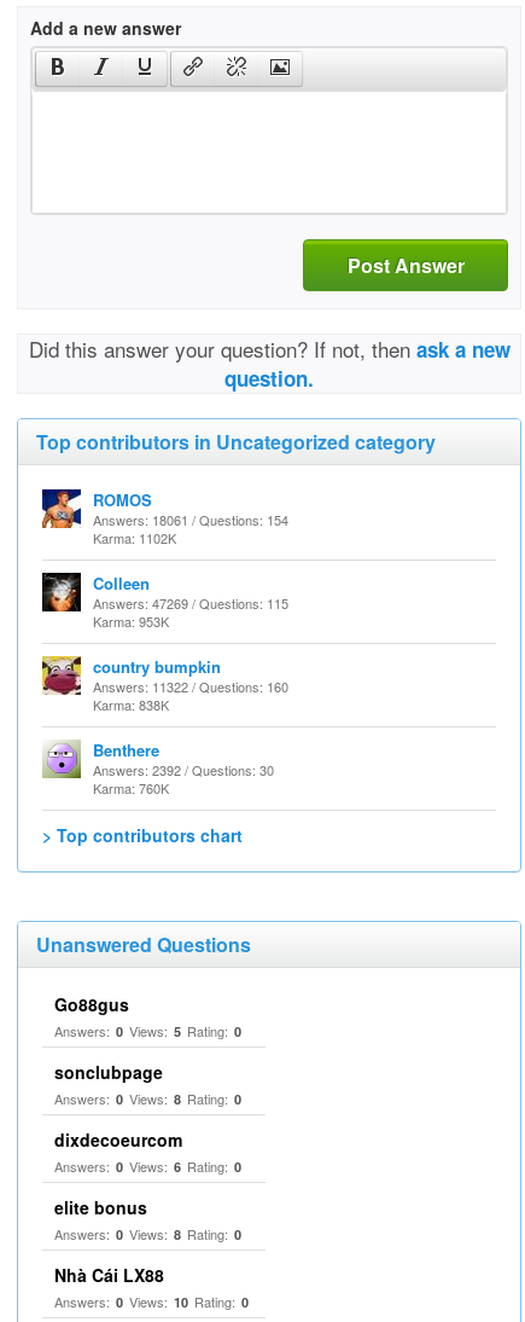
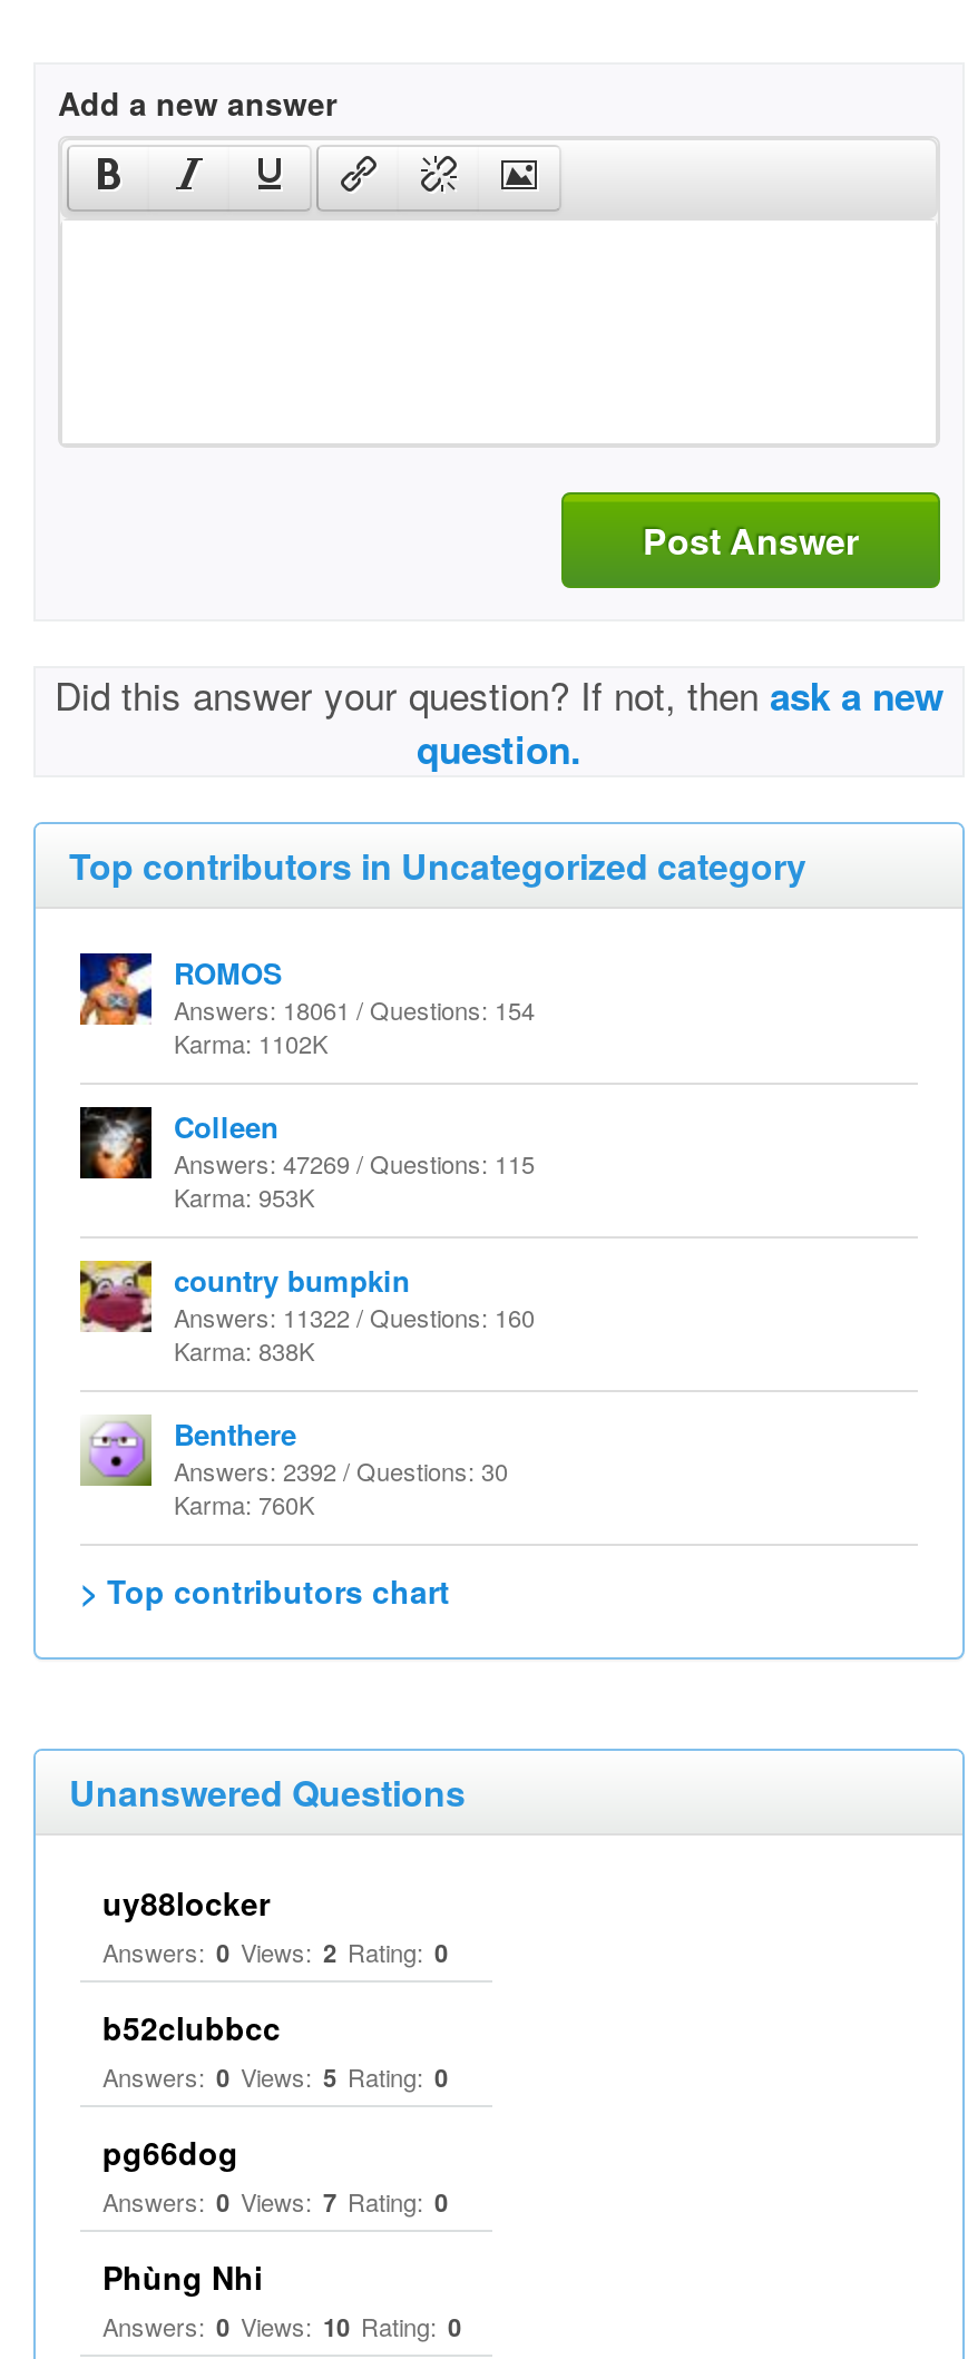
- Go88gus
+ uy88locker
+ Answers: 0 Views: 2 Rating: 0
+ b52clubbcc

moved down: Answers: 0 Views: 5 Rating: 0

- sonclubpage
- Answers: 0 Views: 8 Rating: 0
- dixdecoeurcom
- Answers: 0 Views: 6 Rating: 0
- elite bonus
- Answers: 0 Views: 8 Rating: 0
- Nhà Cái LX88
+ pg66dog
+ Answers: 0 Views: 7 Rating: 0
+ Phùng Nhi
